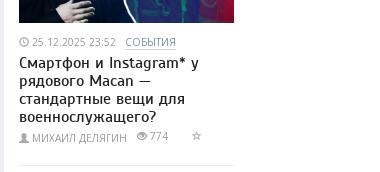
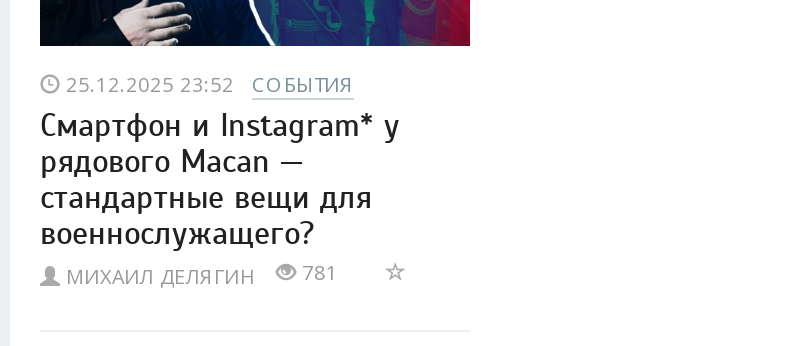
- МИХАИЛ ДЕЛЯГИН 774
+ МИХАИЛ ДЕЛЯГИН 781
